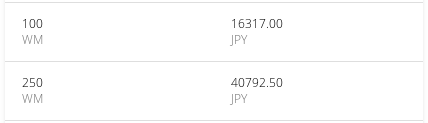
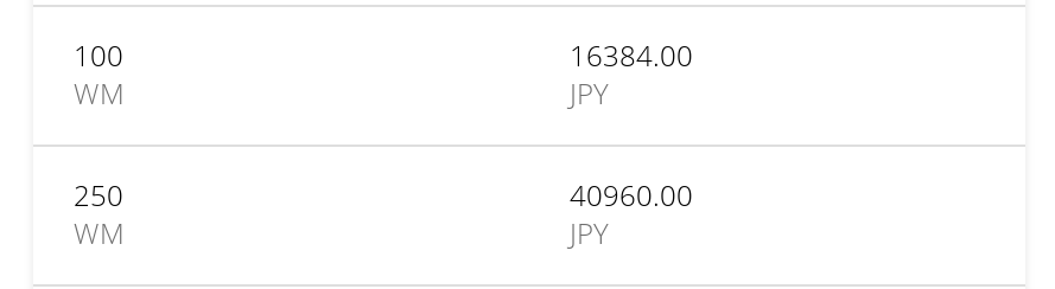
- 16317.00
+ 16384.00

- 40792.50
+ 40960.00
